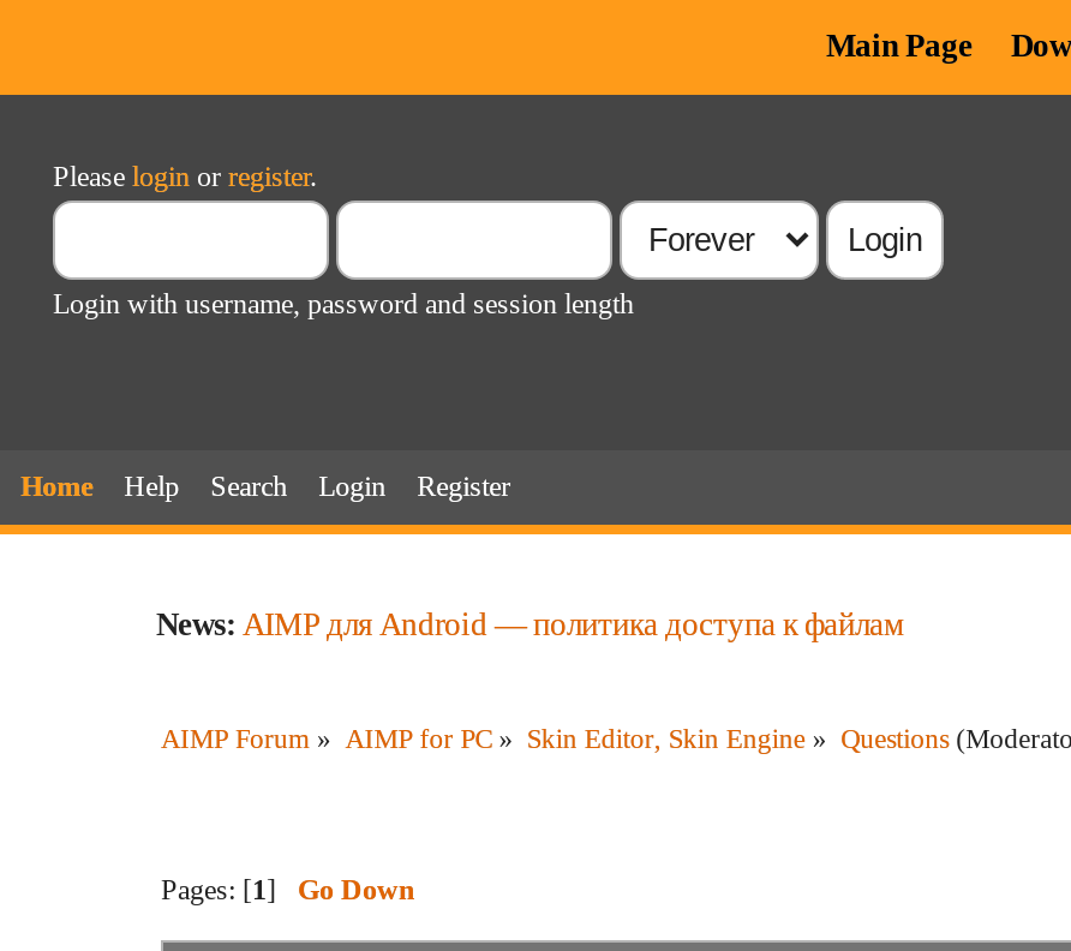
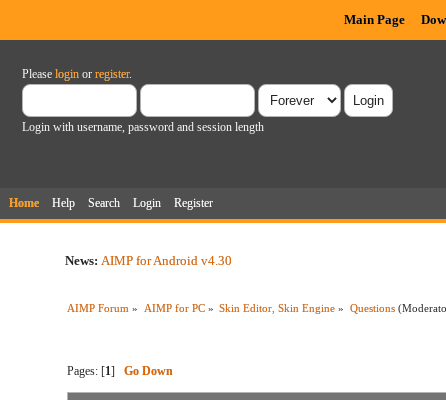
- News: AIMP для Android — политика доступа к файлам
+ News: AIMP for Android v4.30
